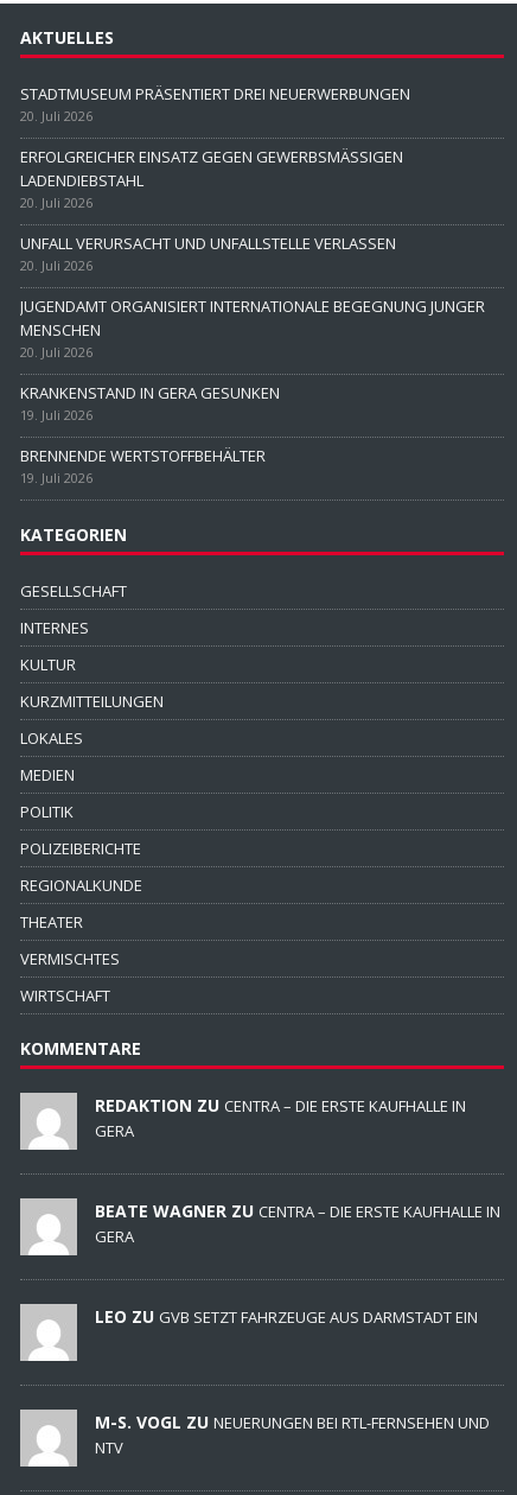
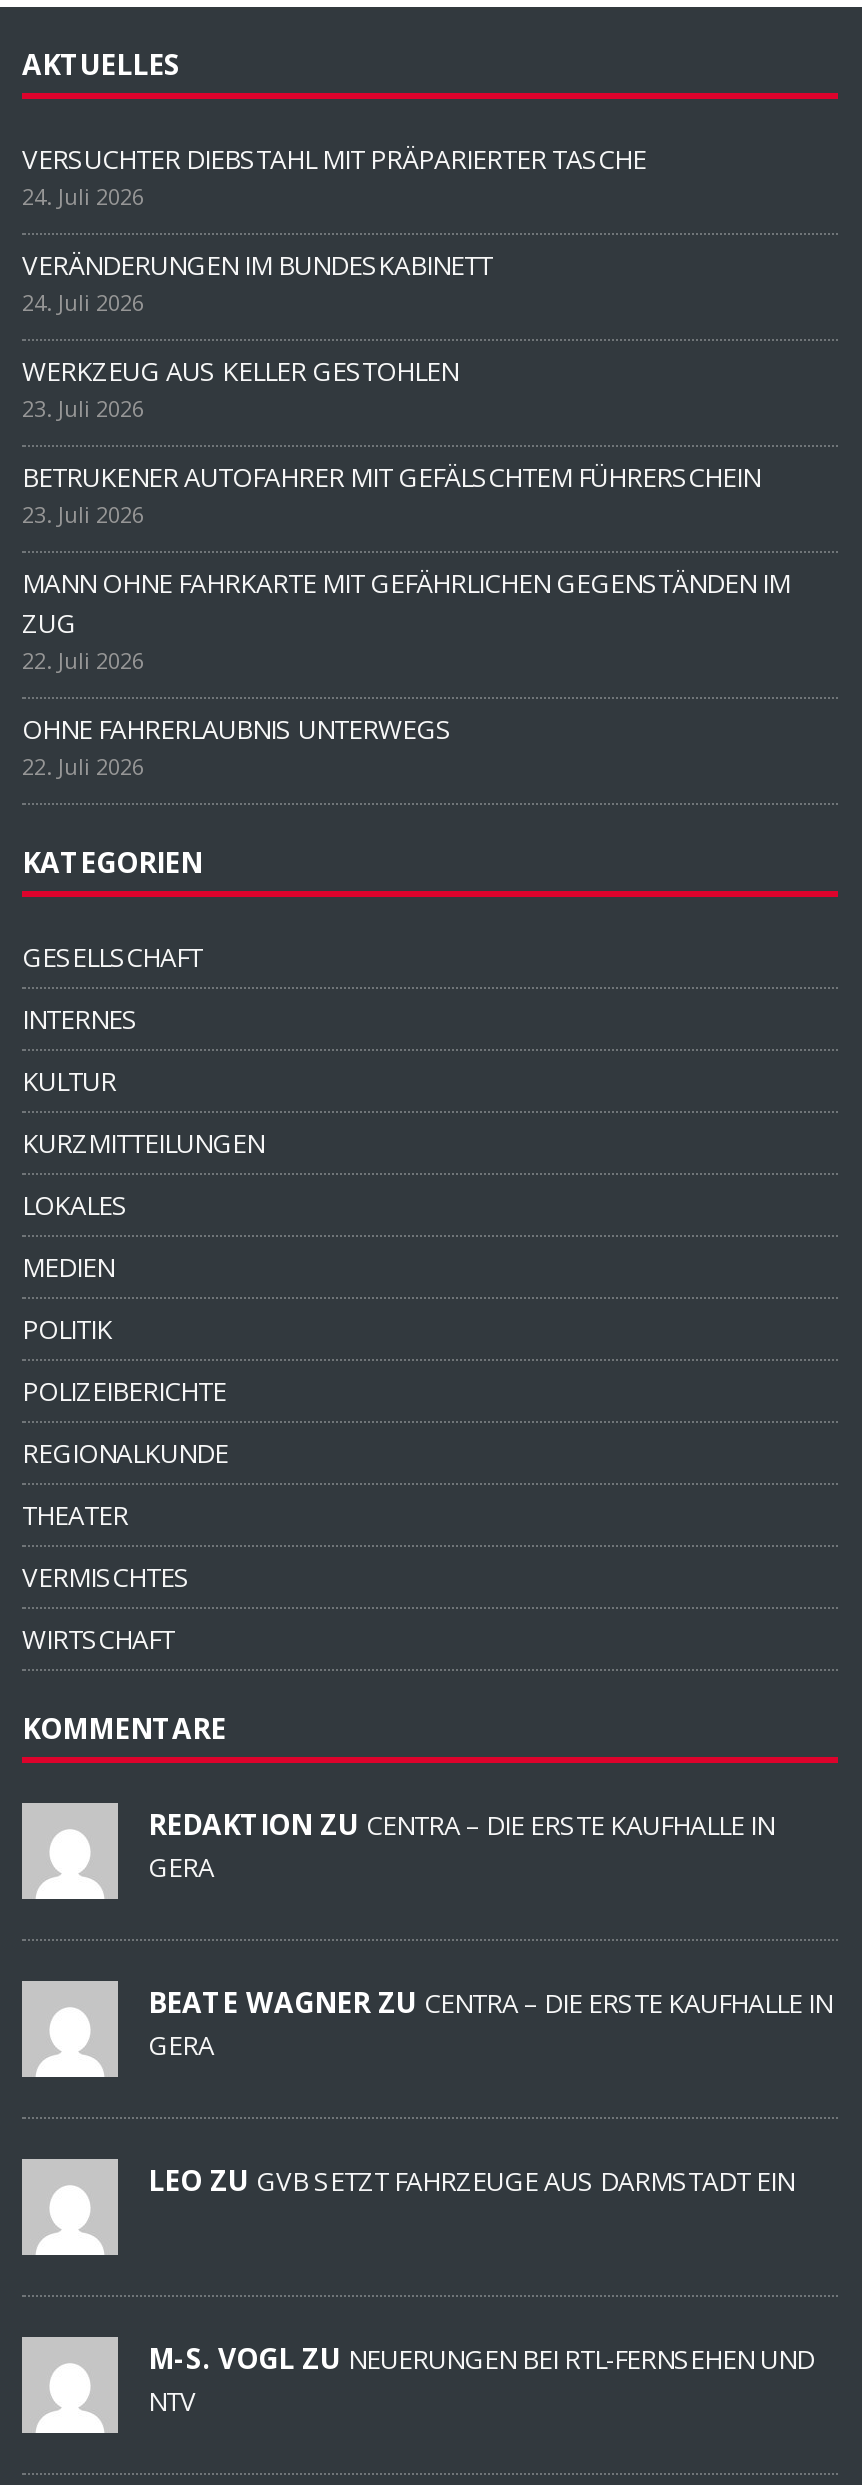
- STADTMUSEUM PRÄSENTIERT DREI NEUERWERBUNGEN
- 20. Juli 2026
+ VERSUCHTER DIEBSTAHL MIT PRÄPARIERTER TASCHE
+ 24. Juli 2026

- ERFOLGREICHER EINSATZ GEGEN GEWERBSMÄSSIGEN
- LADENDIEBSTAHL
- 20. Juli 2026
+ VERÄNDERUNGEN IM BUNDESKABINETT
+ 24. Juli 2026

- UNFALL VERURSACHT UND UNFALLSTELLE VERLASSEN
- 20. Juli 2026
+ WERKZEUG AUS KELLER GESTOHLEN
+ 23. Juli 2026

- JUGENDAMT ORGANISIERT INTERNATIONALE BEGEGNUNG JUNGER
- MENSCHEN
- 20. Juli 2026
+ BETRUKENER AUTOFAHRER MIT GEFÄLSCHTEM FÜHRERSCHEIN
+ 23. Juli 2026

- KRANKENSTAND IN GERA GESUNKEN
- 19. Juli 2026
+ MANN OHNE FAHRKARTE MIT GEFÄHRLICHEN GEGENSTÄNDEN IM
+ ZUG
+ 22. Juli 2026

- BRENNENDE WERTSTOFFBEHÄLTER
- 19. Juli 2026
+ OHNE FAHRERLAUBNIS UNTERWEGS
+ 22. Juli 2026
